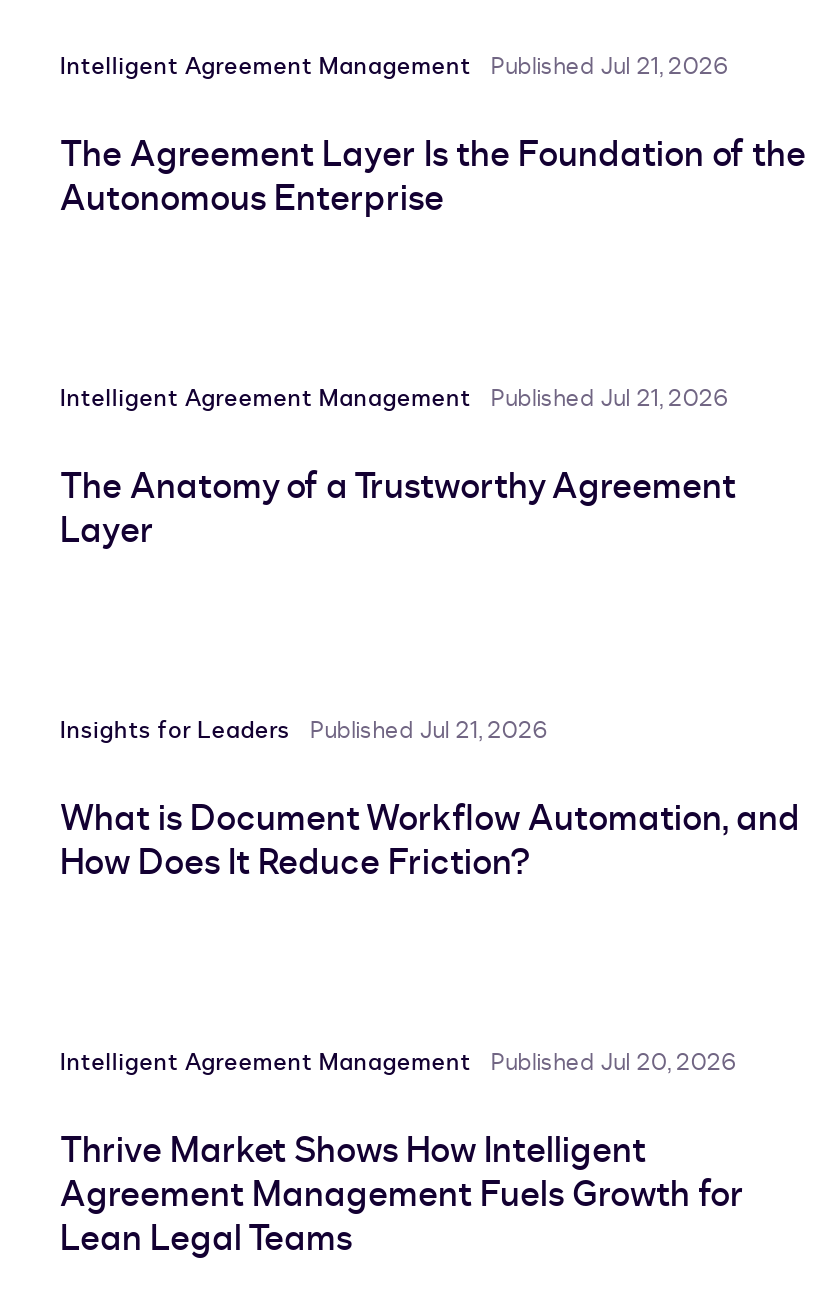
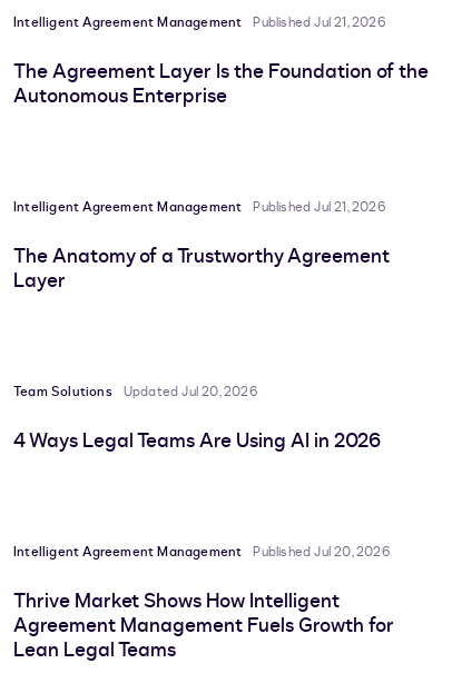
- Insights for Leaders
- Published Jul 21, 2026
+ Team Solutions
+ Updated Jul 20, 2026

- What is Document Workflow Automation, and
- How Does It Reduce Friction?
+ 4 Ways Legal Teams Are Using AI in 2026
